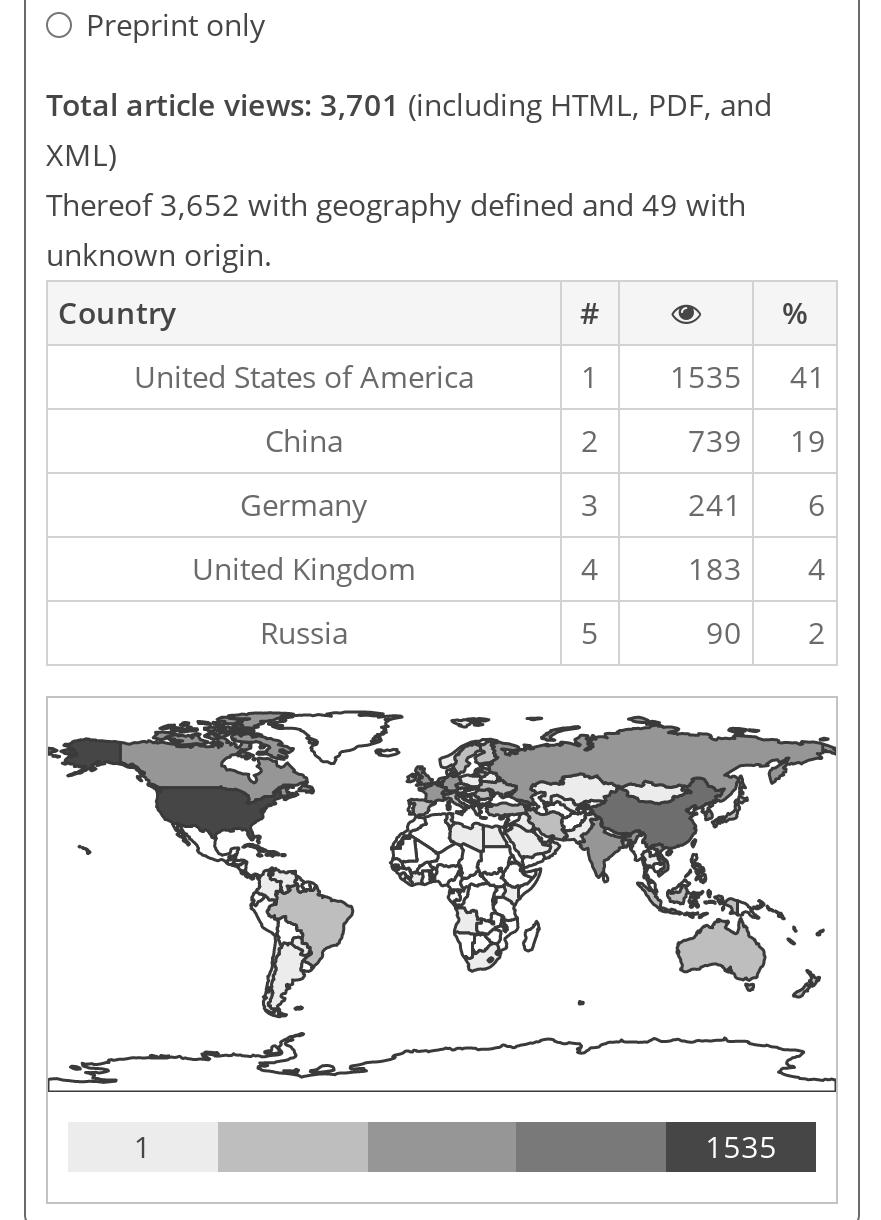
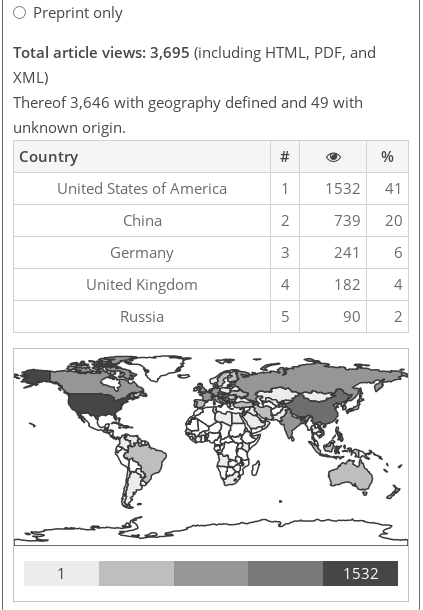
- Total article views: 3,701 (including HTML, PDF, and
+ Total article views: 3,695 (including HTML, PDF, and

- Thereof 3,652 with geography defined and 49 with
+ Thereof 3,646 with geography defined and 49 with

- 1 1535 41
+ 1 1532 41

- 739 19
+ 739 20

- 183 4
+ 182 4

- 1535
+ 1532
